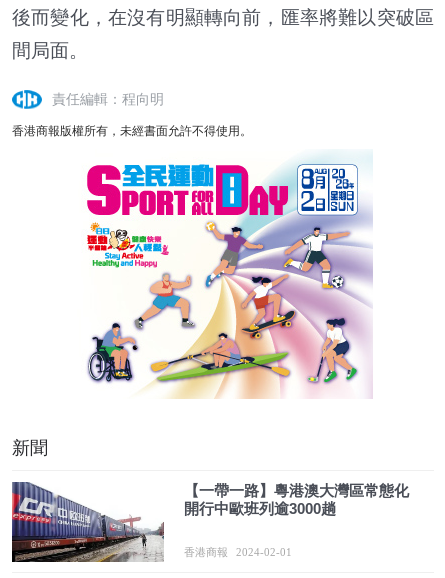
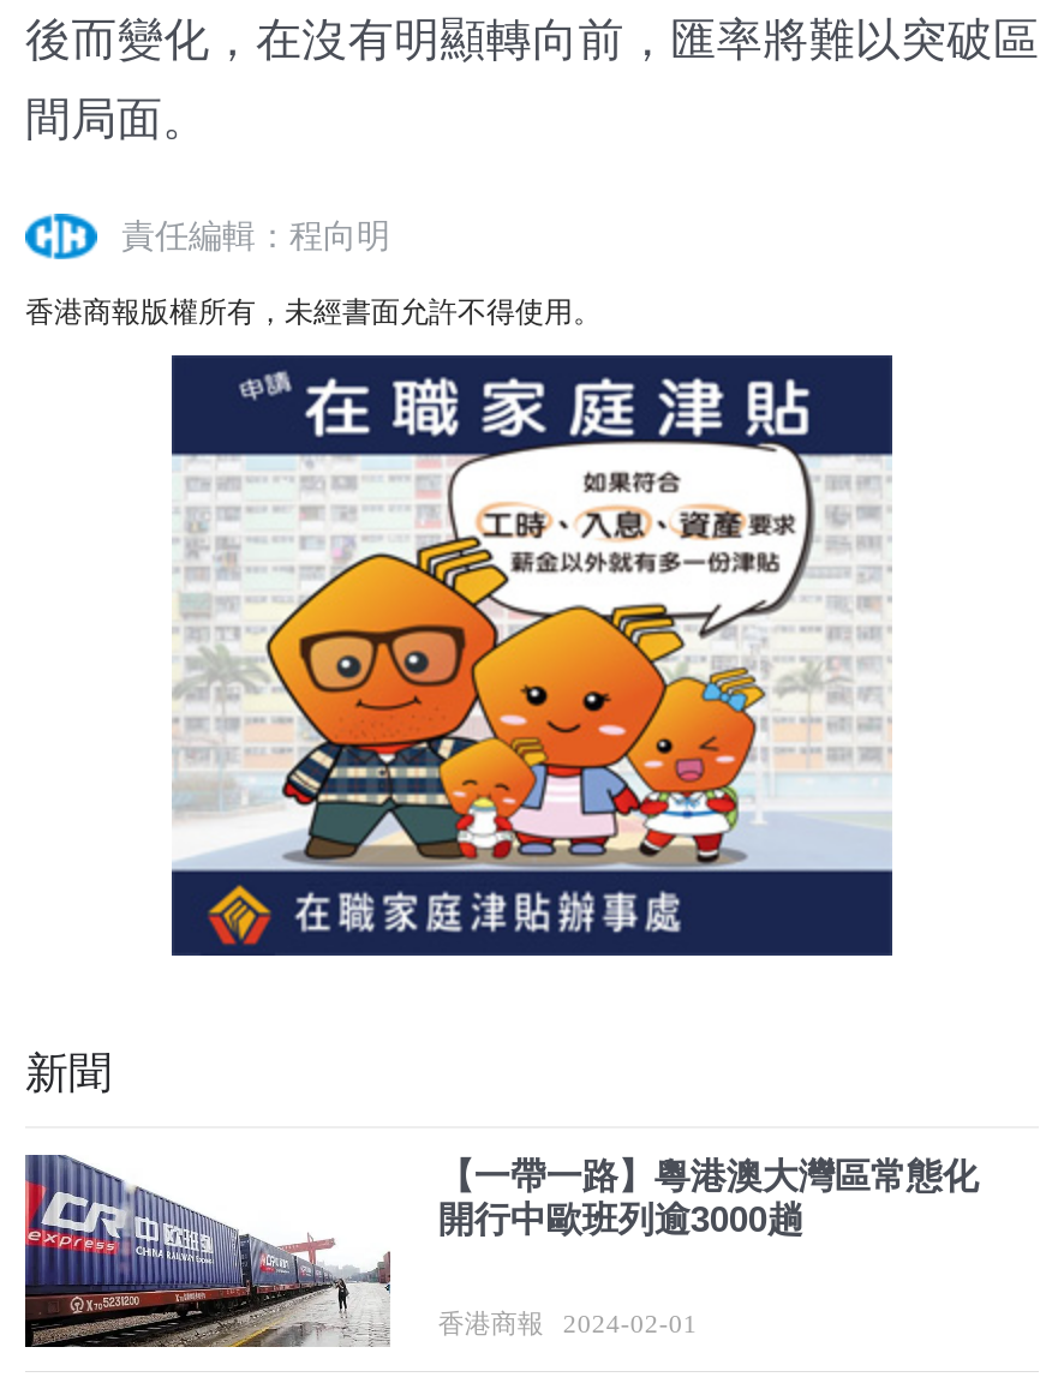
- [image]
+ [image]
